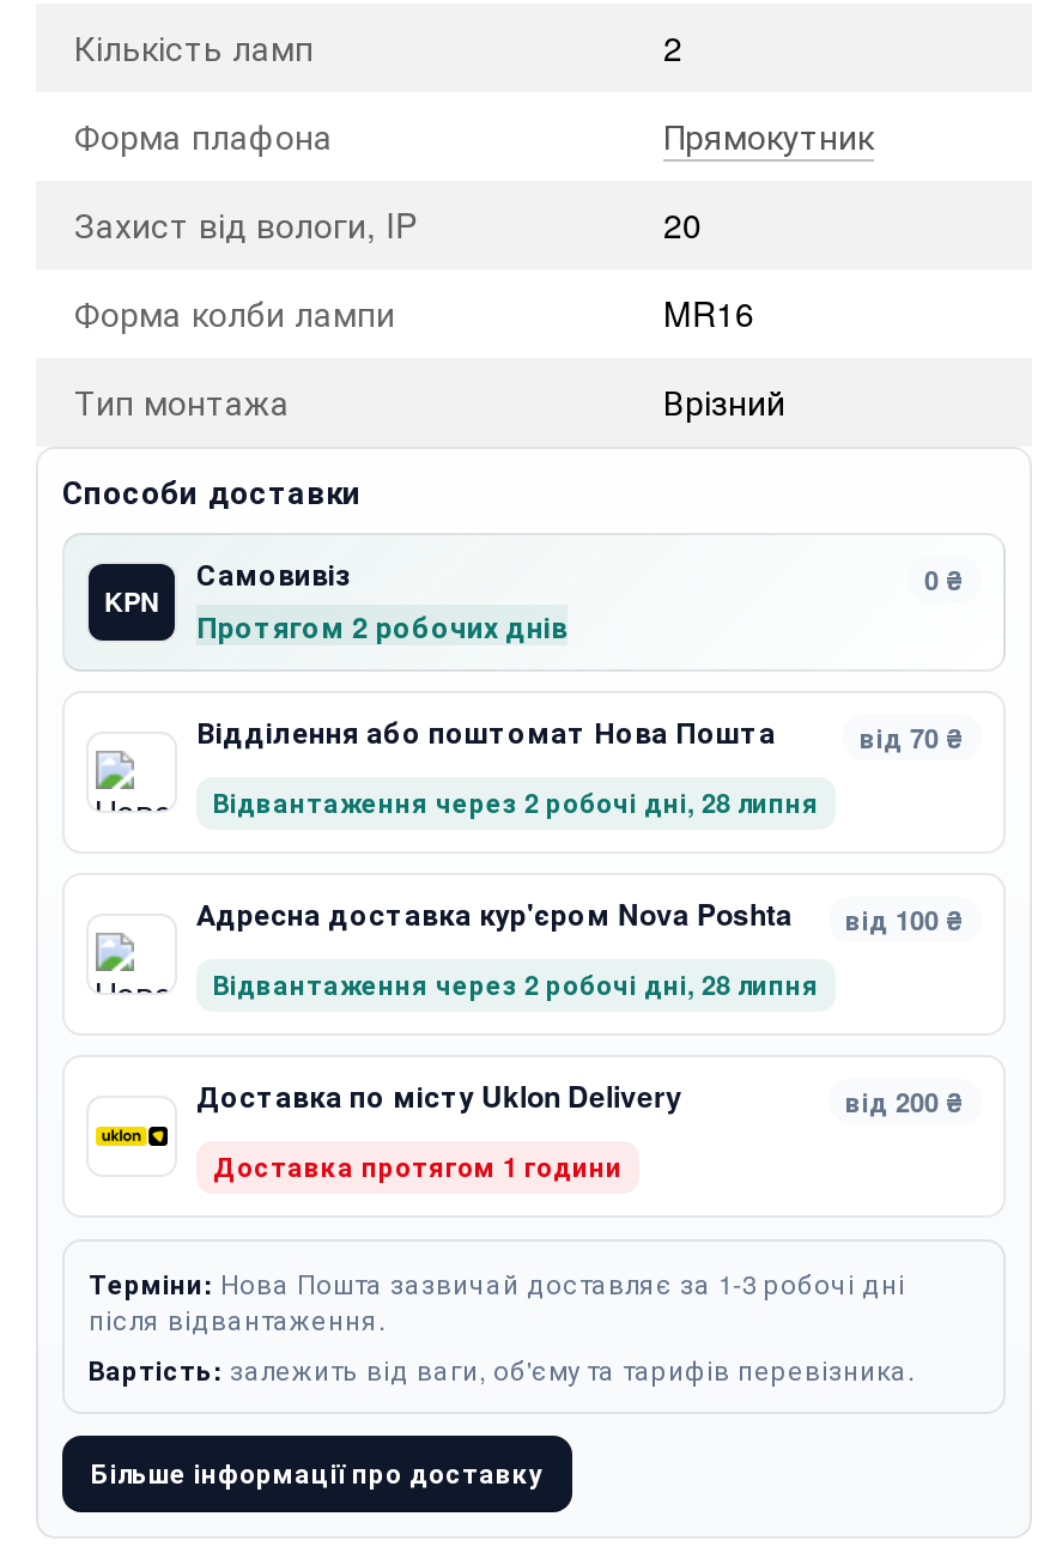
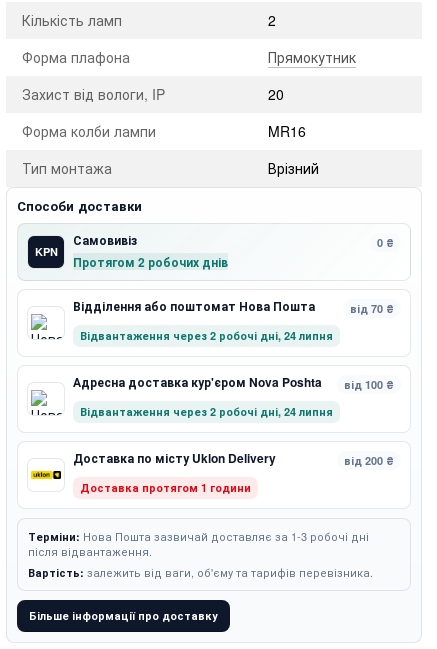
- Відвантаження через 2 робочі дні, 28 липня
+ Відвантаження через 2 робочі дні, 24 липня

- Відвантаження через 2 робочі дні, 28 липня
+ Відвантаження через 2 робочі дні, 24 липня
